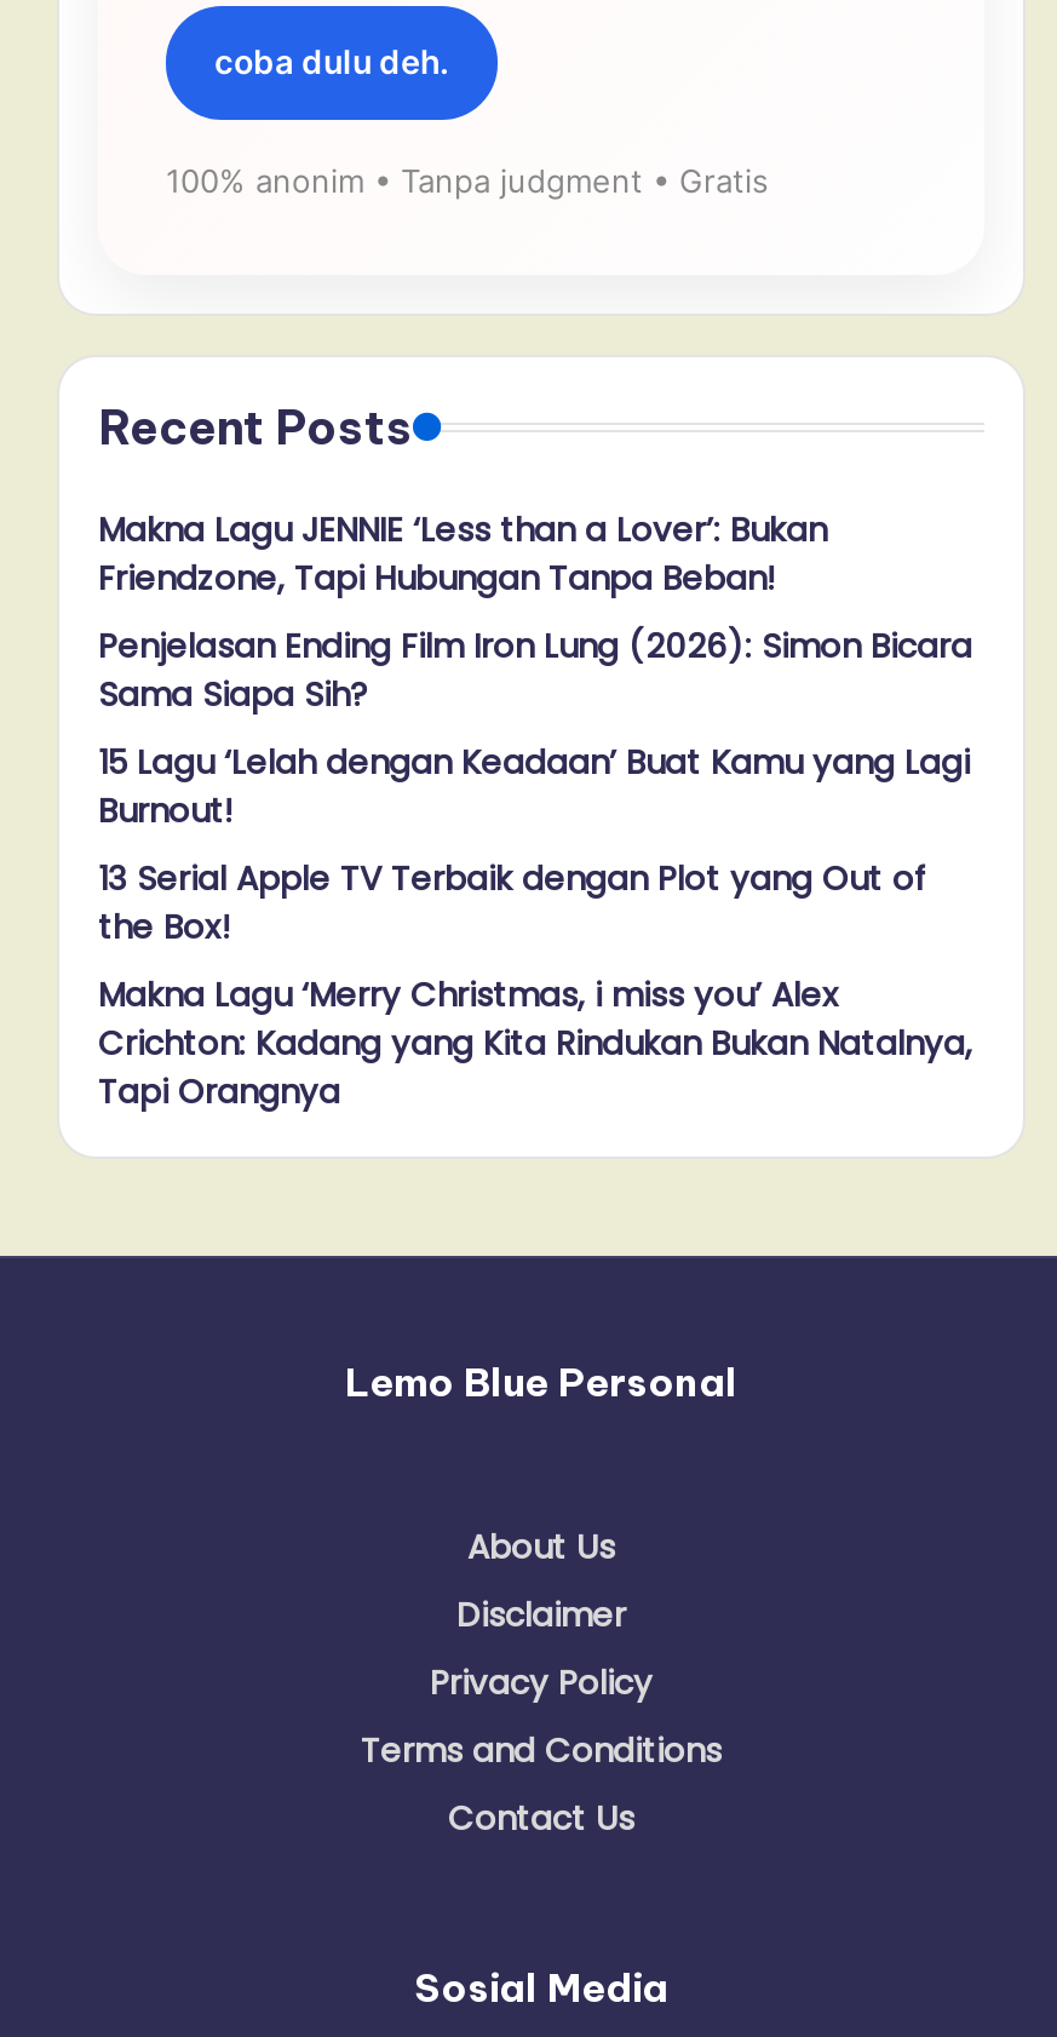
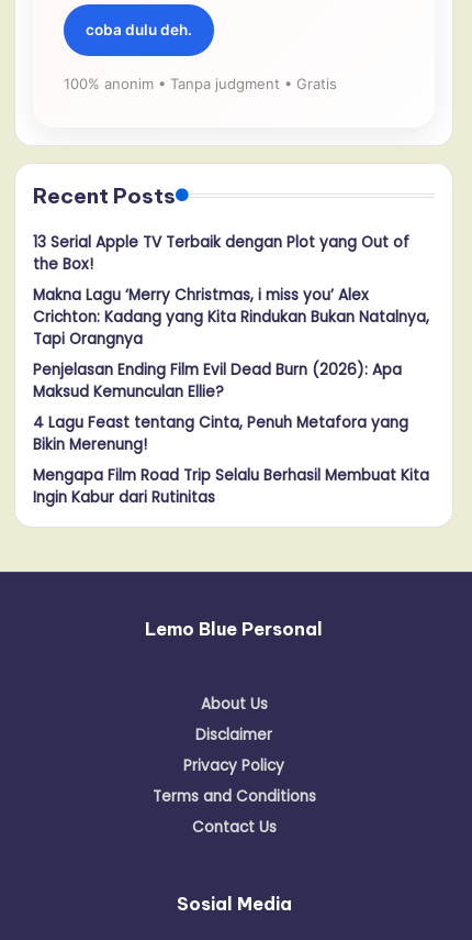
- Makna Lagu JENNIE ‘Less than a Lover’: Bukan
- Friendzone, Tapi Hubungan Tanpa Beban!
- Penjelasan Ending Film Iron Lung (2026): Simon Bicara
- Sama Siapa Sih?
- 15 Lagu ‘Lelah dengan Keadaan’ Buat Kamu yang Lagi
- Burnout!

moved up: 13 Serial Apple TV Terbaik dengan Plot yang Out of | the Box! | Makna Lagu ‘Merry Christmas, i miss you’ Alex | Crichton: Kadang yang Kita Rindukan Bukan Natalnya, | Tapi Orangnya

+ Penjelasan Ending Film Evil Dead Burn (2026): Apa
+ Maksud Kemunculan Ellie?
+ 4 Lagu Feast tentang Cinta, Penuh Metafora yang
+ Bikin Merenung!
+ Mengapa Film Road Trip Selalu Berhasil Membuat Kita
+ Ingin Kabur dari Rutinitas
